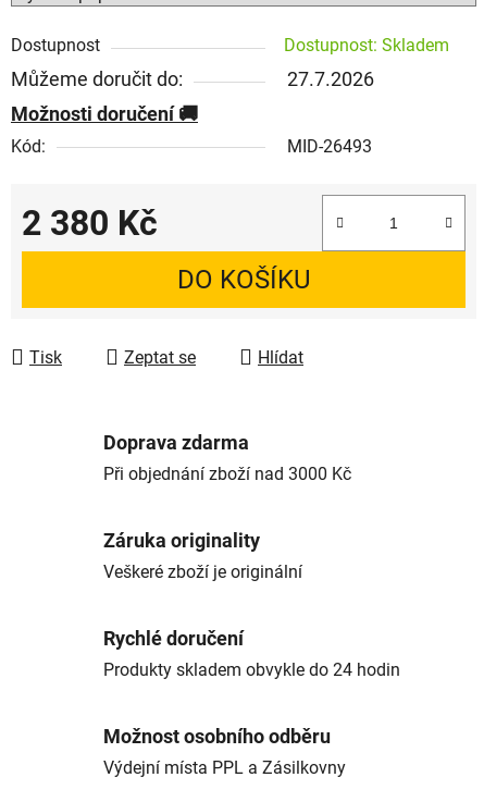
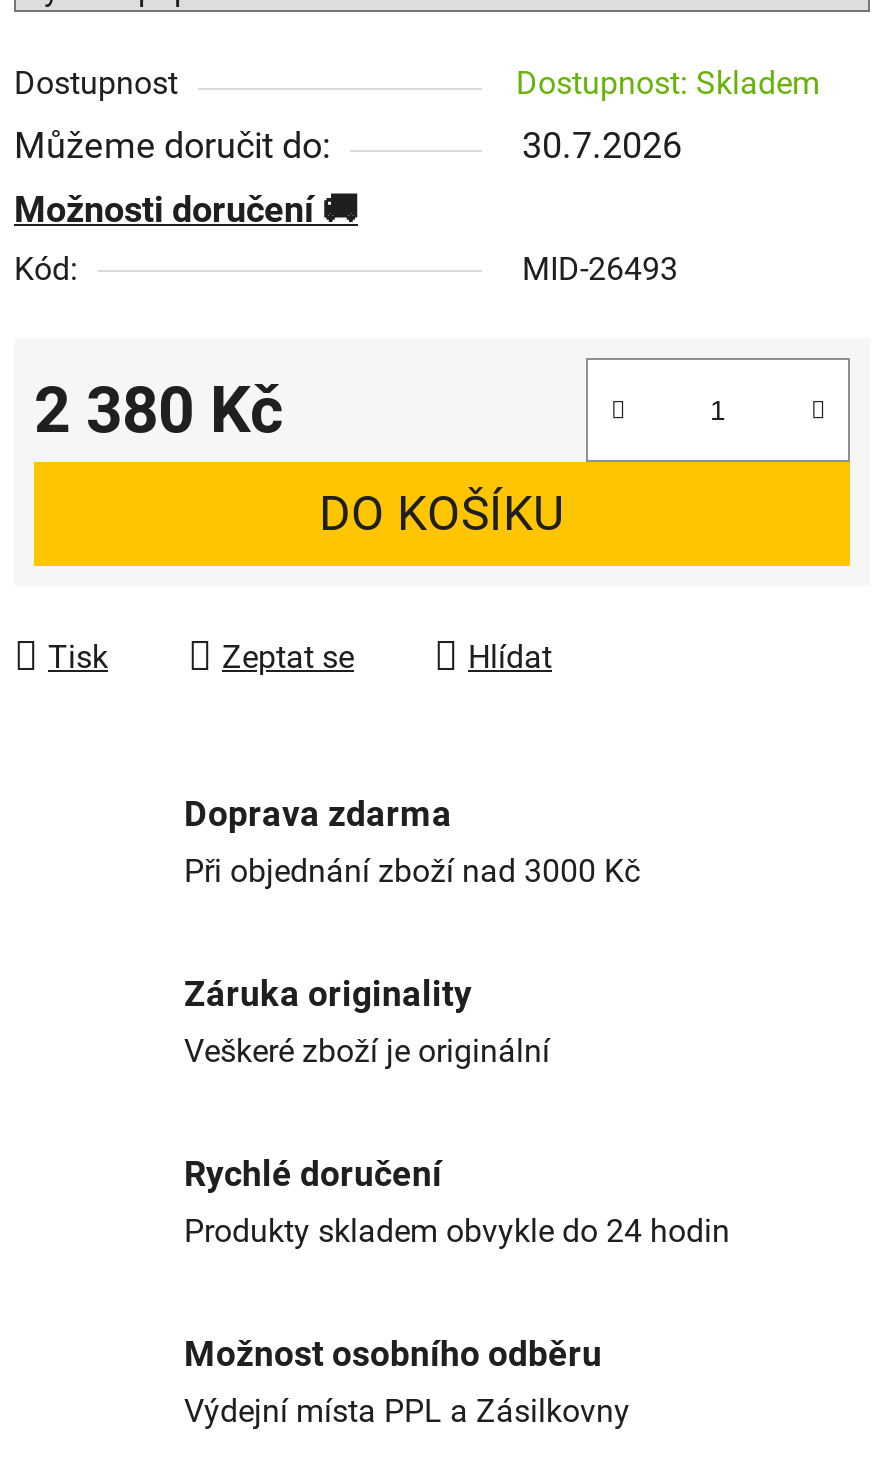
- 27.7.2026
+ 30.7.2026
